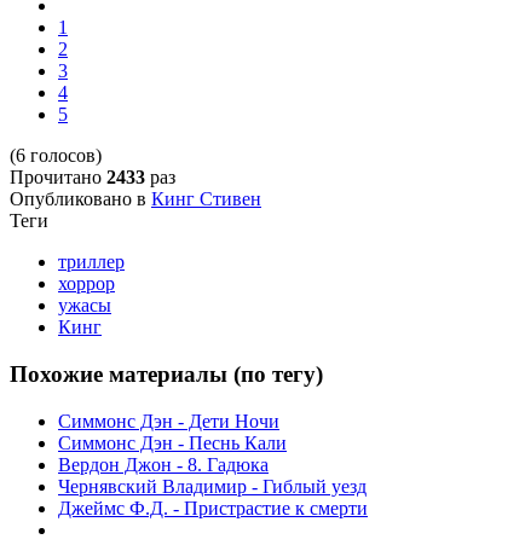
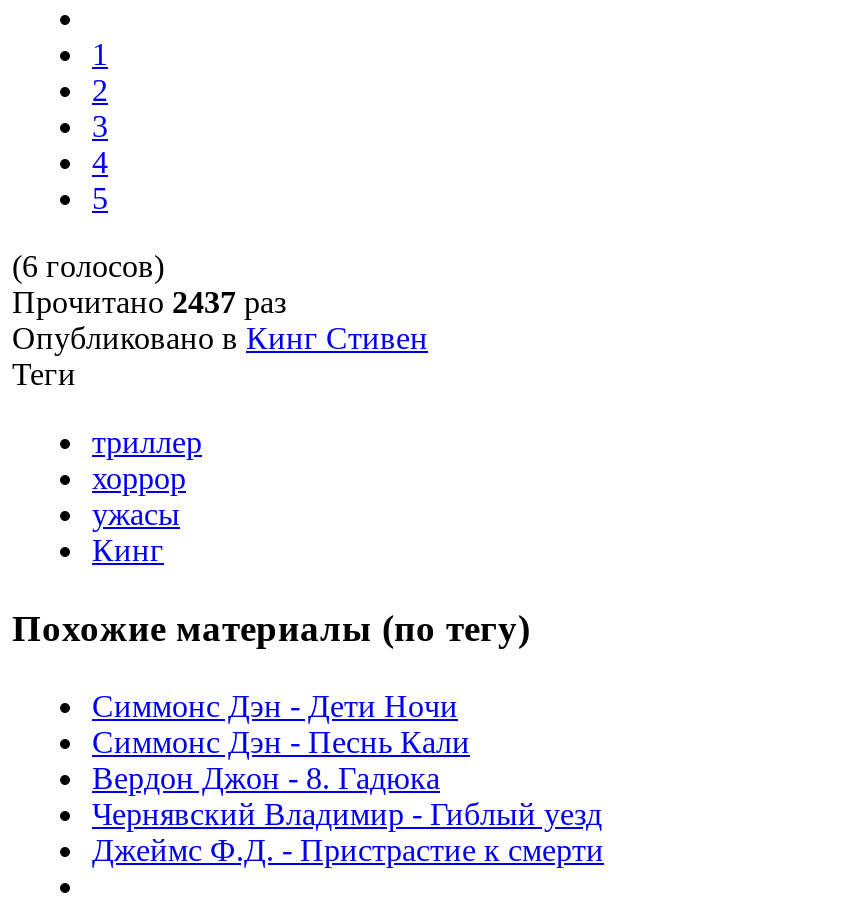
- Прочитано 2433 раз
+ Прочитано 2437 раз
